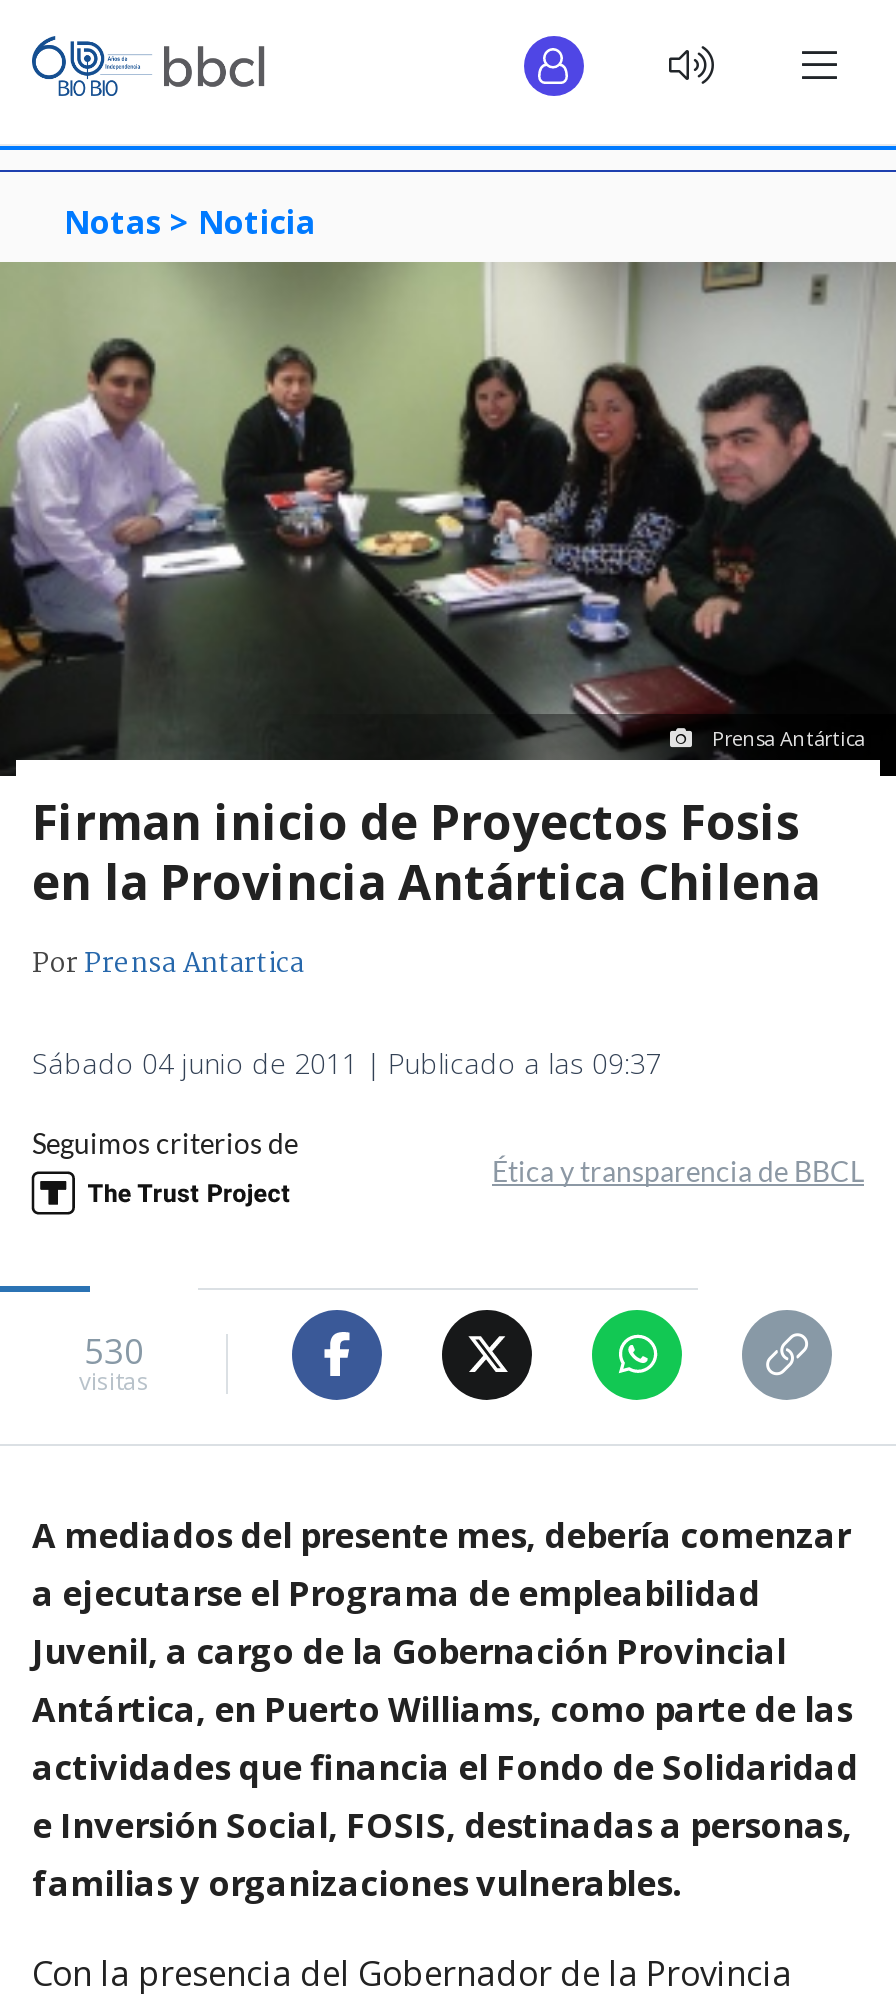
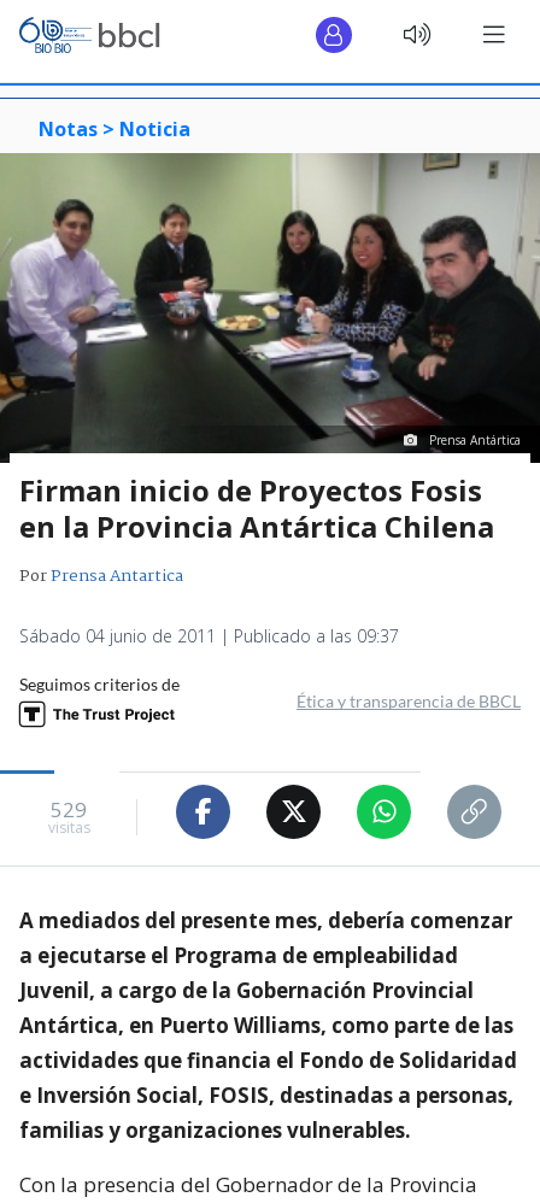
- 530
+ 529
